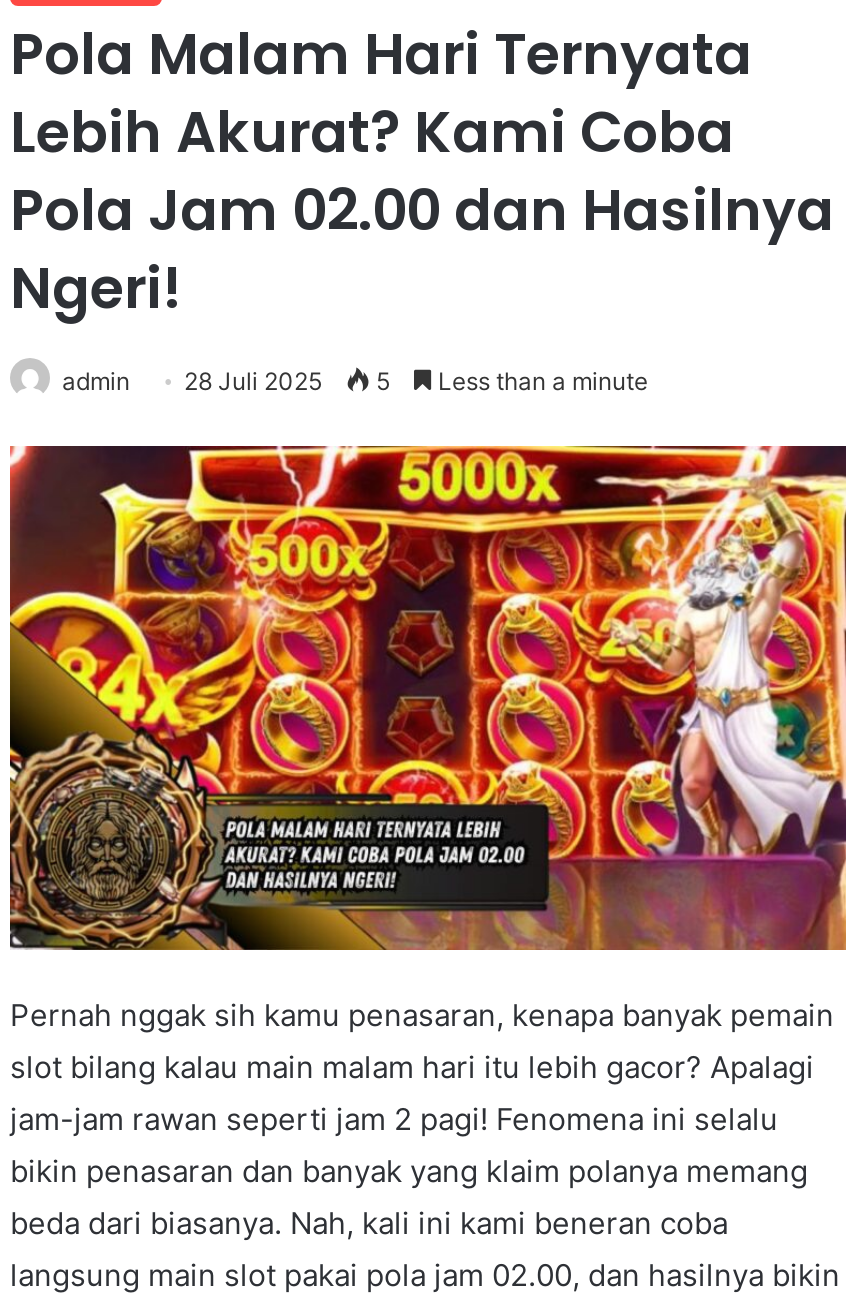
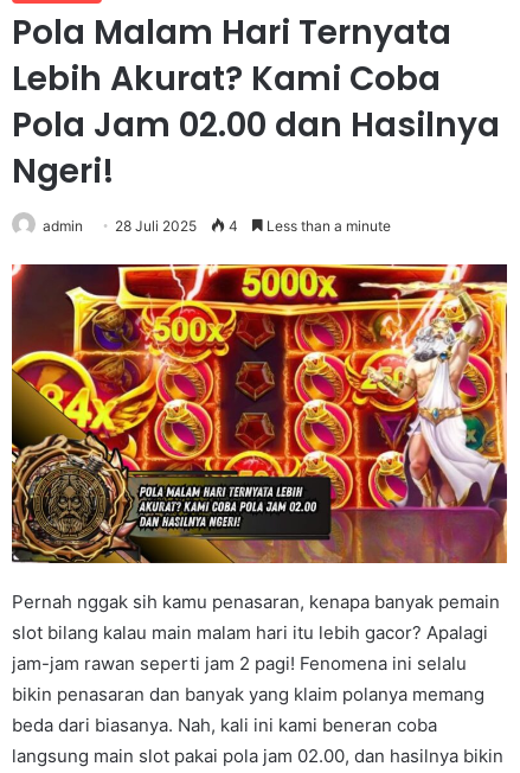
- admin 28 Juli 2025 5 Less than a minute
+ admin 28 Juli 2025 4 Less than a minute
